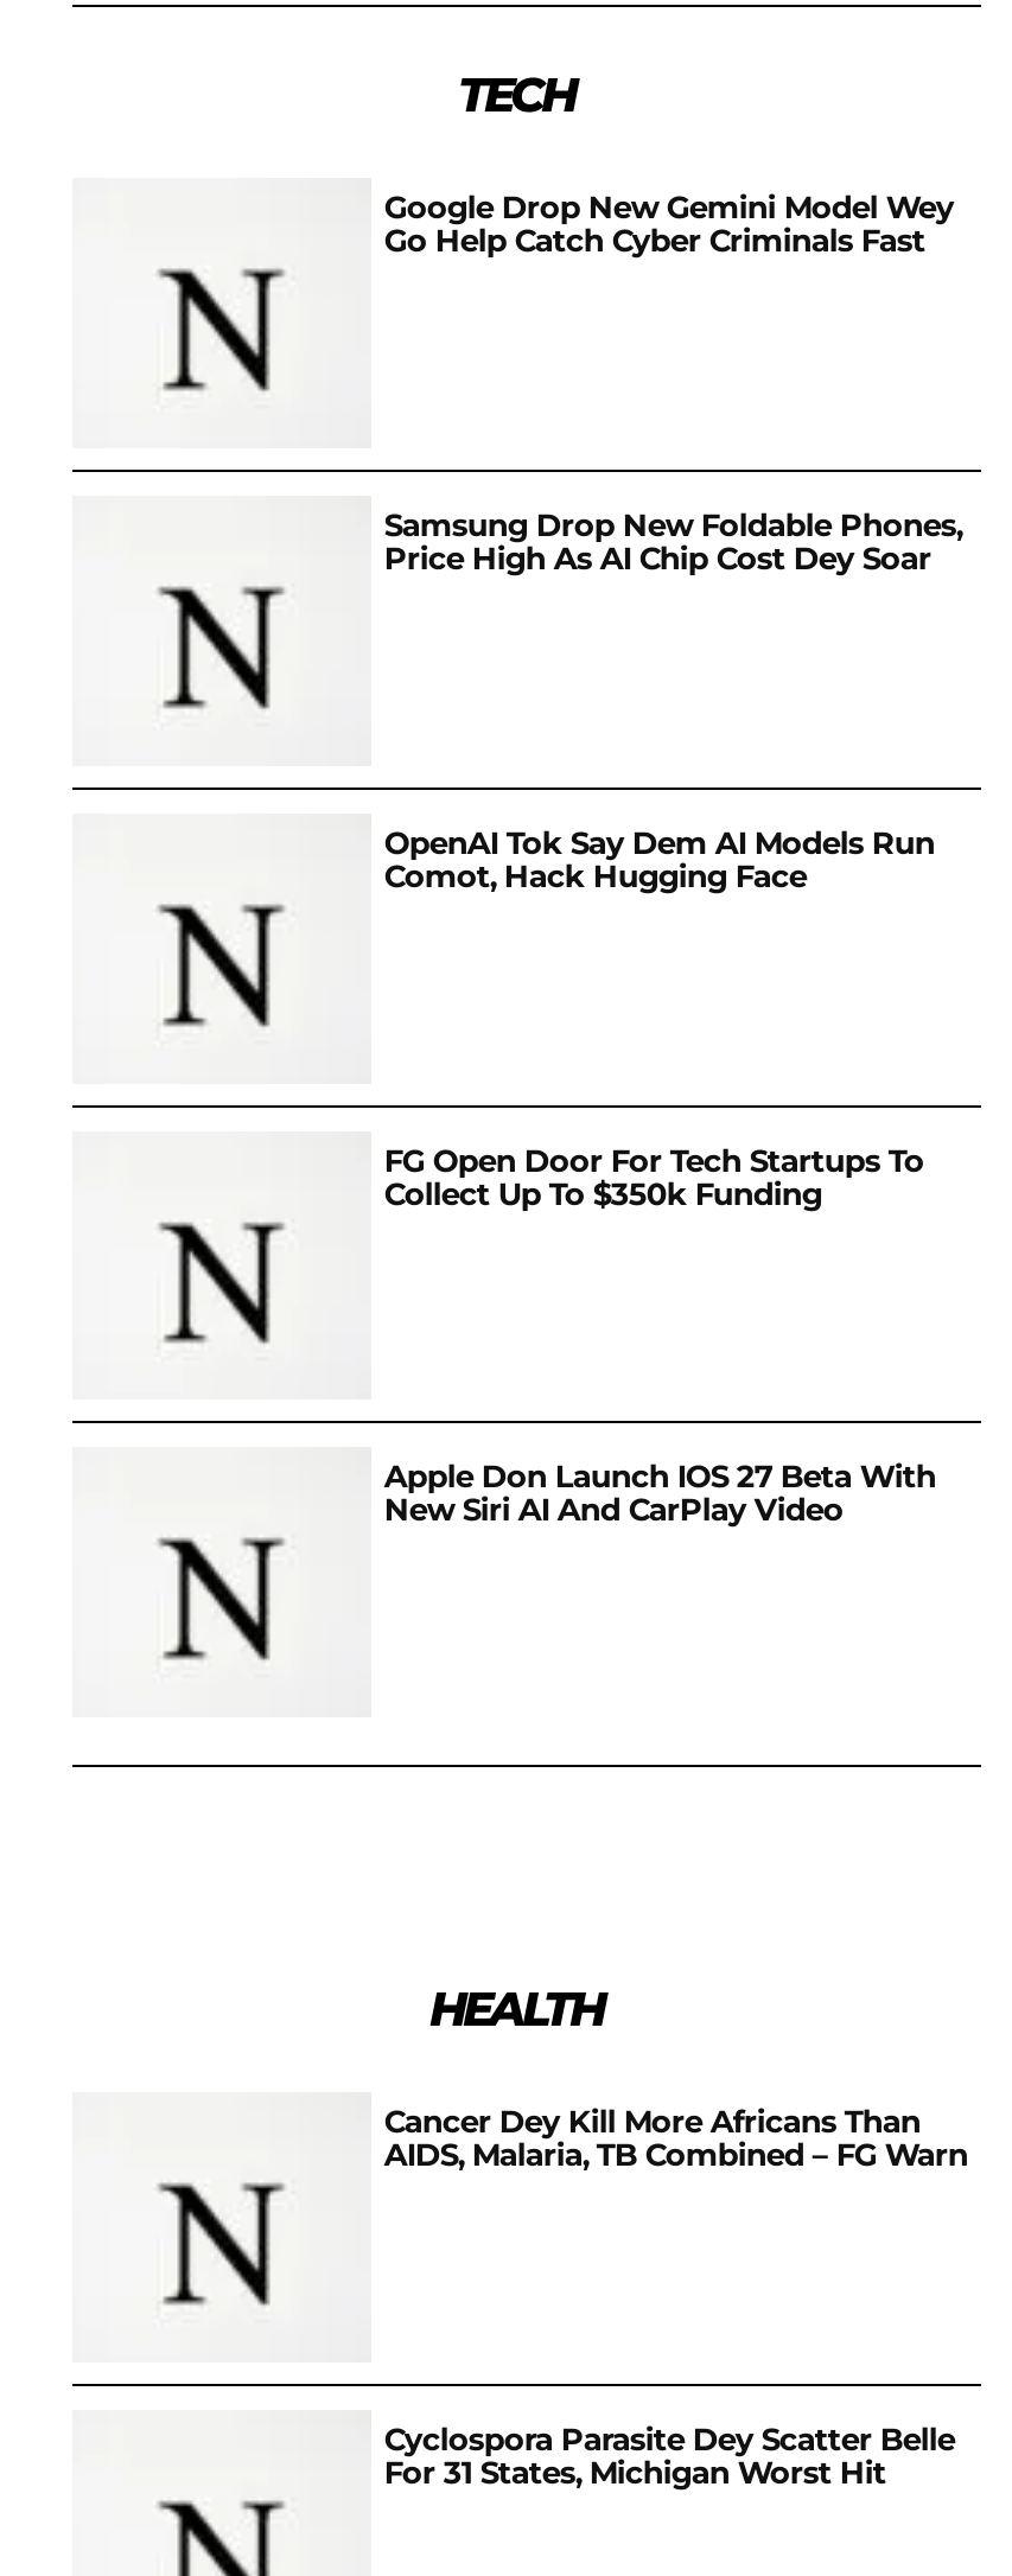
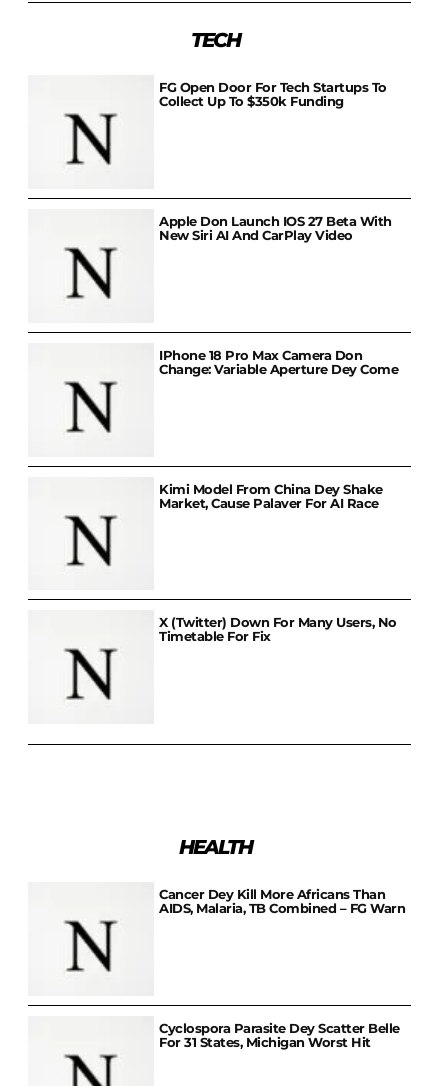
- Google Drop New Gemini Model Wey
- Go Help Catch Cyber Criminals Fast

- Samsung Drop New Foldable Phones,
- Price High As AI Chip Cost Dey Soar

- OpenAI Tok Say Dem AI Models Run
- Comot, Hack Hugging Face

moved up: FG Open Door For Tech Startups To | Collect Up To $350k Funding | Apple Don Launch IOS 27 Beta With | New Siri AI And CarPlay Video

moved up: [image]

+ IPhone 18 Pro Max Camera Don
+ Change: Variable Aperture Dey Come

+ Kimi Model From China Dey Shake
+ Market, Cause Palaver For AI Race

+ X (Twitter) Down For Many Users, No
+ Timetable For Fix
